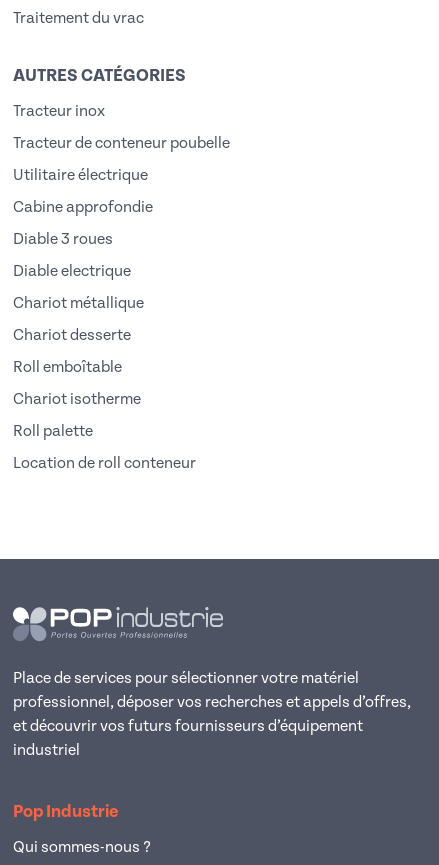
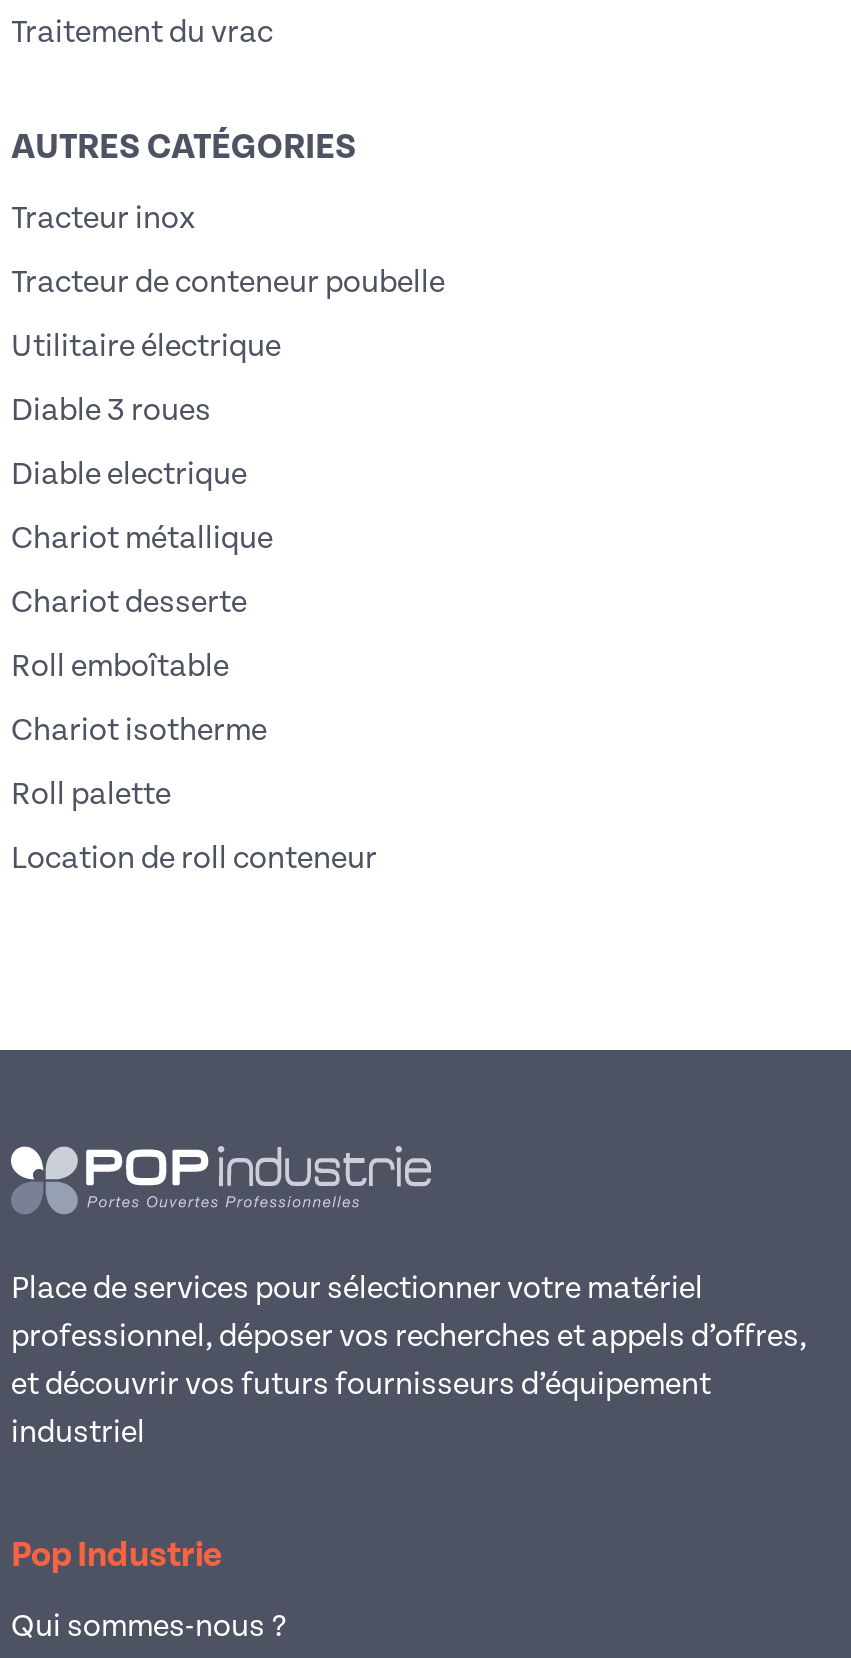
- Cabine approfondie
